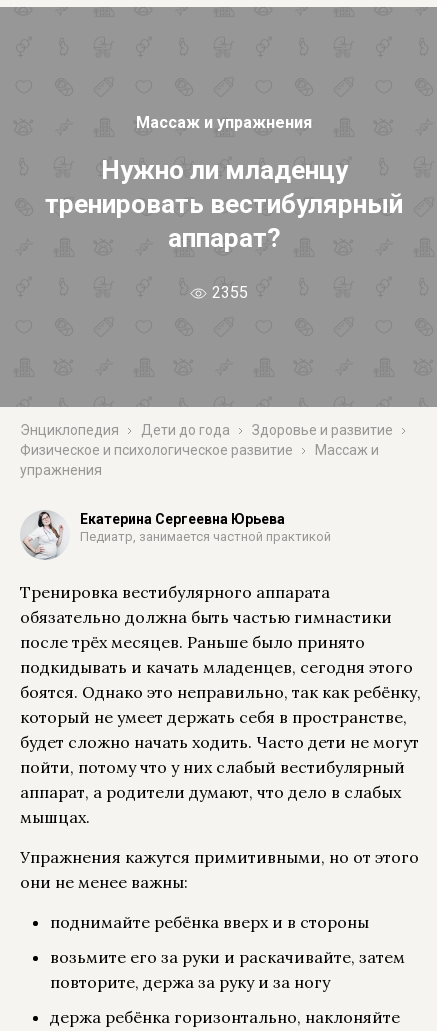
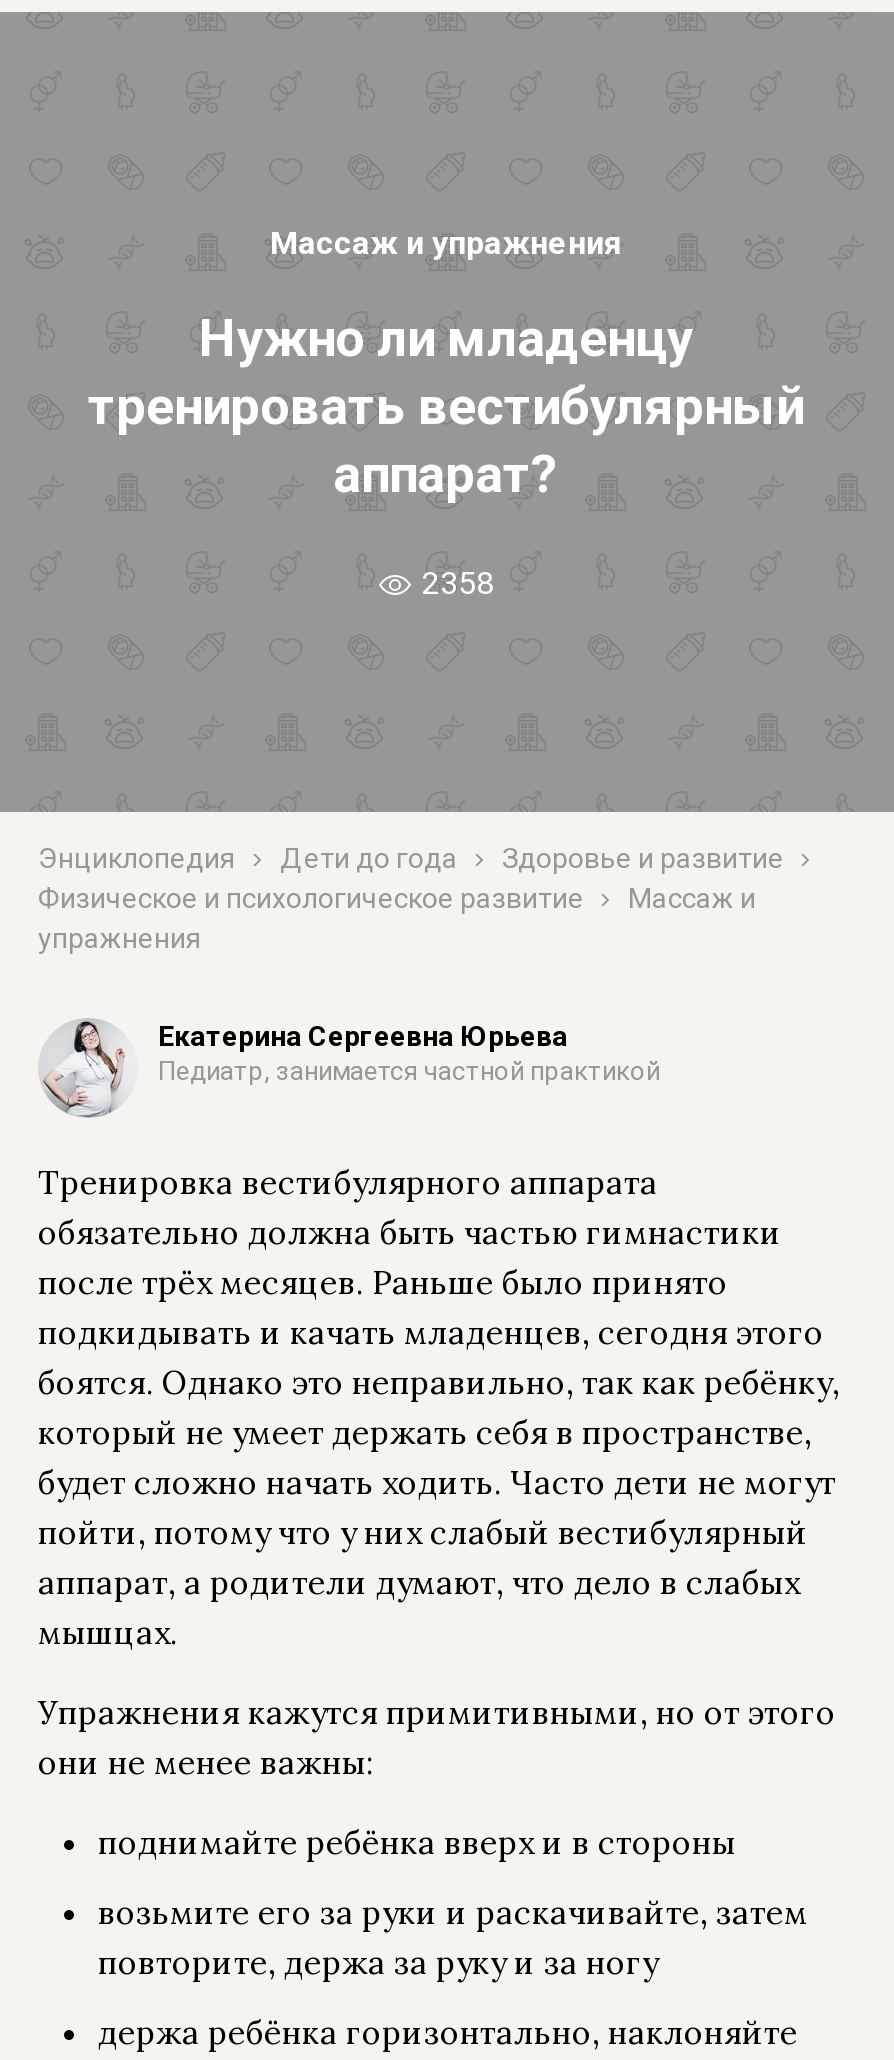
- 2355
+ 2358
